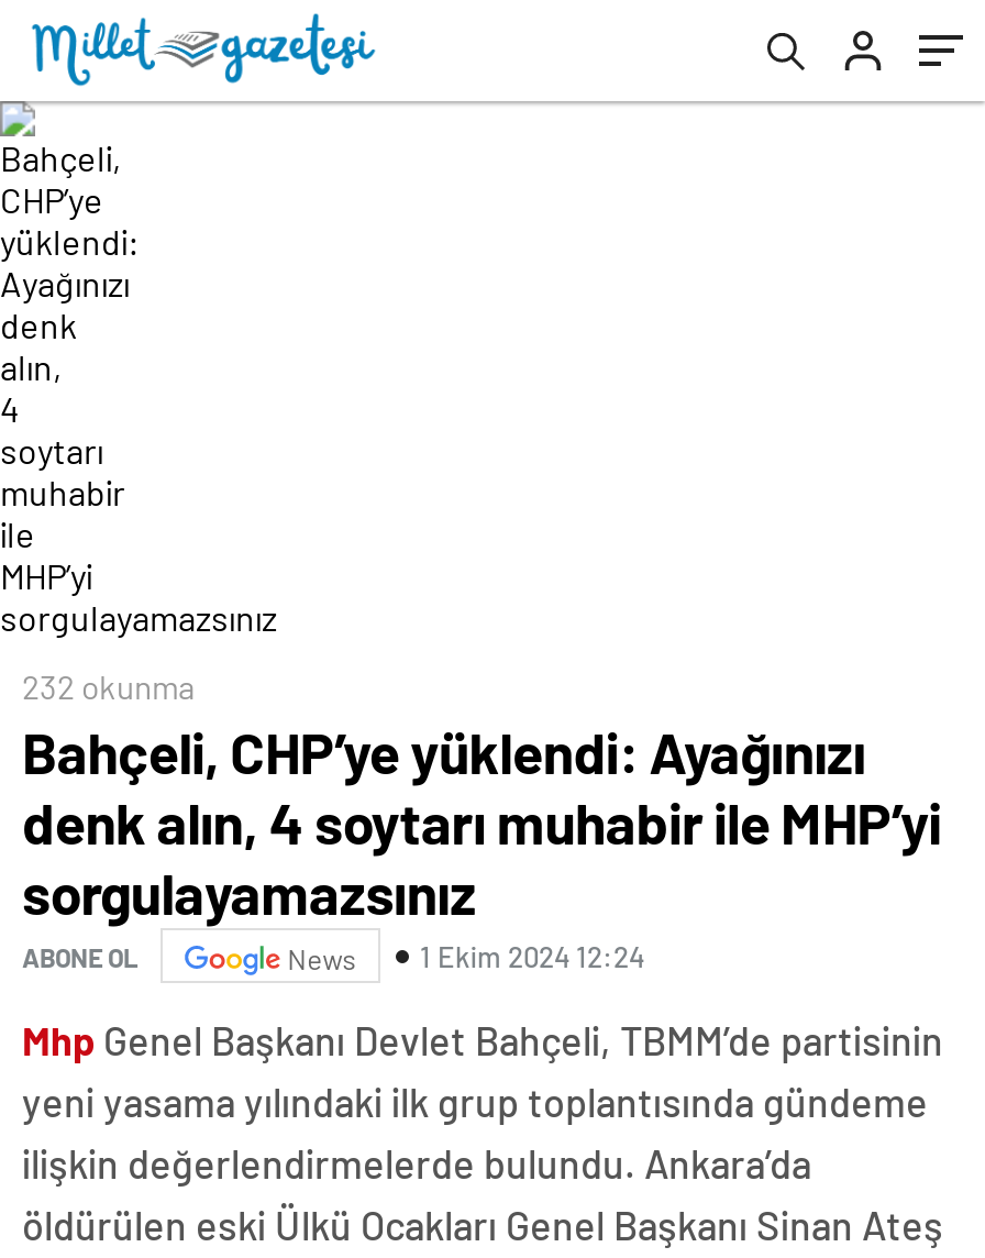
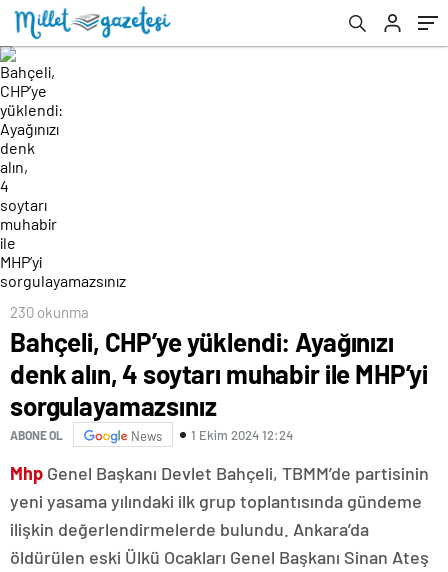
- 232 okunma
+ 230 okunma
